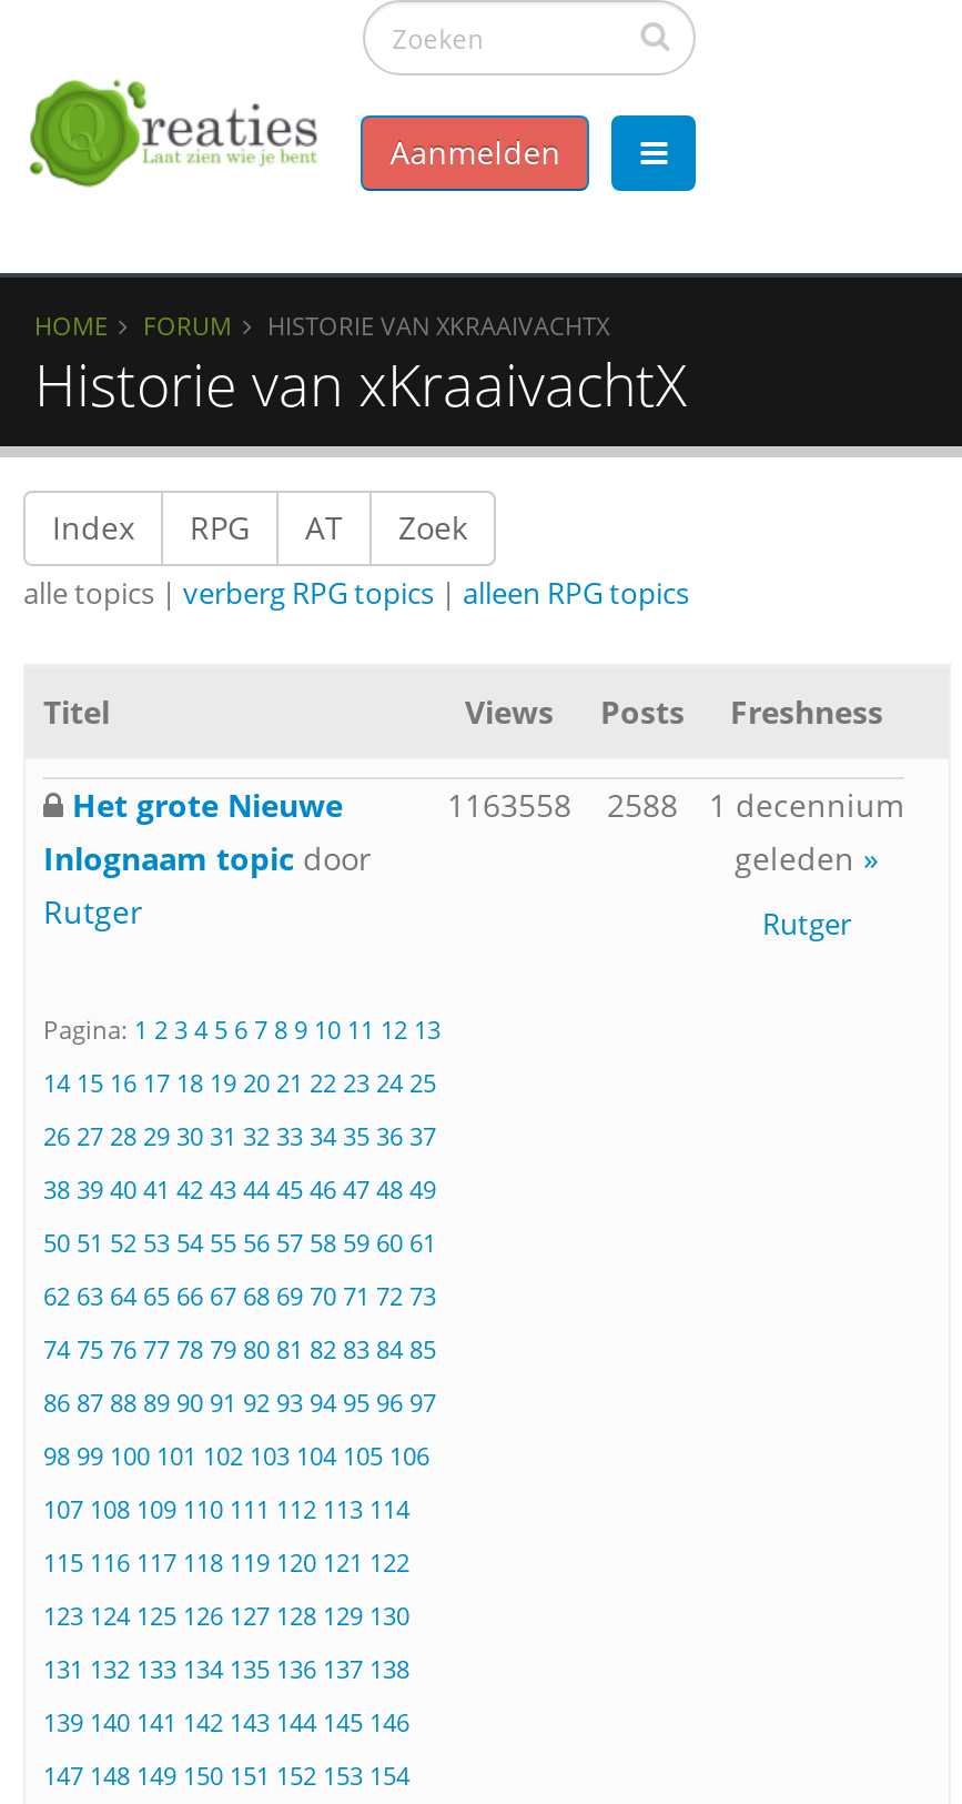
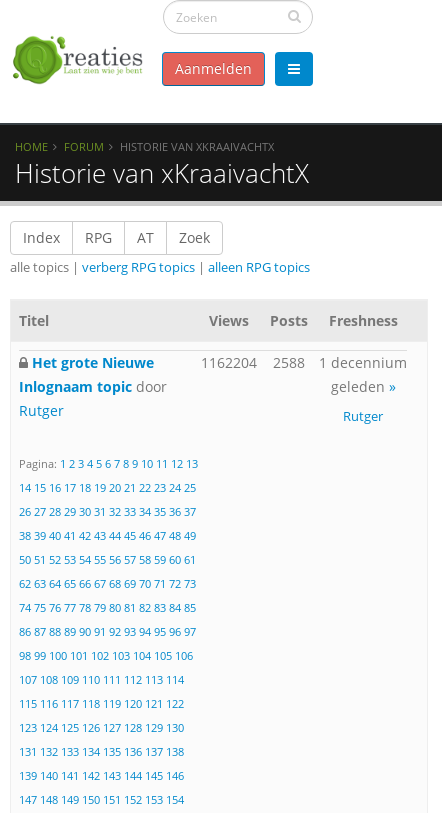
- 1163558 2588 1 decennium
+ 1162204 2588 1 decennium
